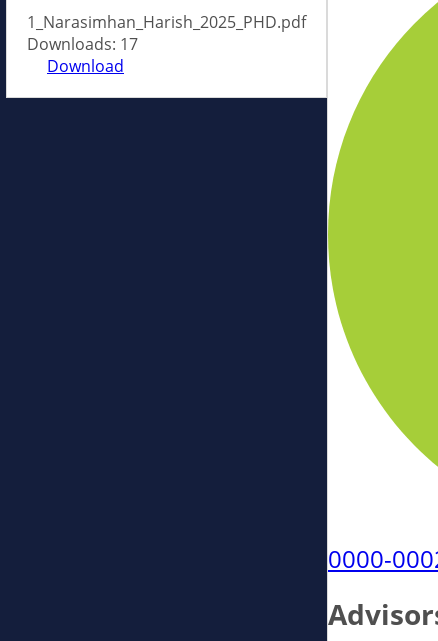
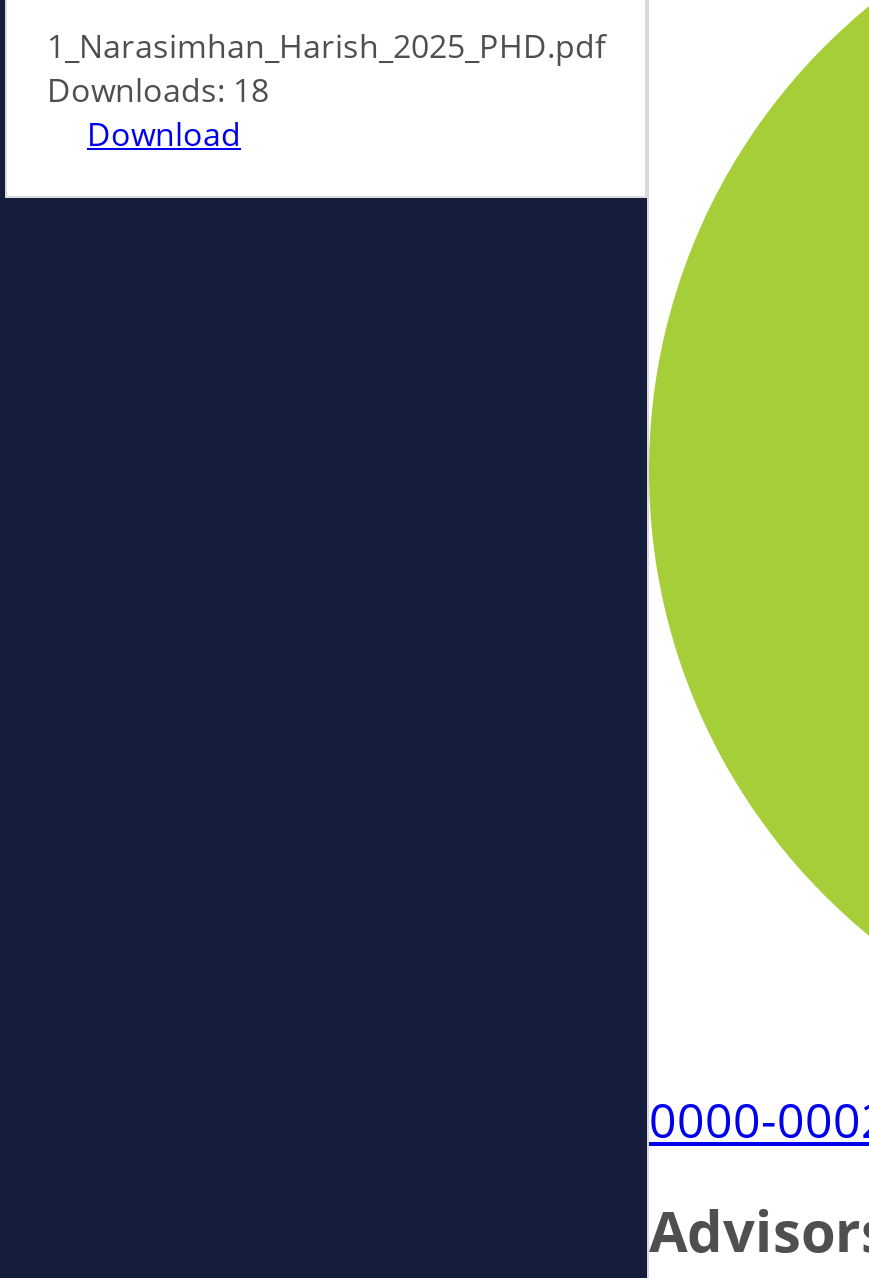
- Downloads: 17
+ Downloads: 18
